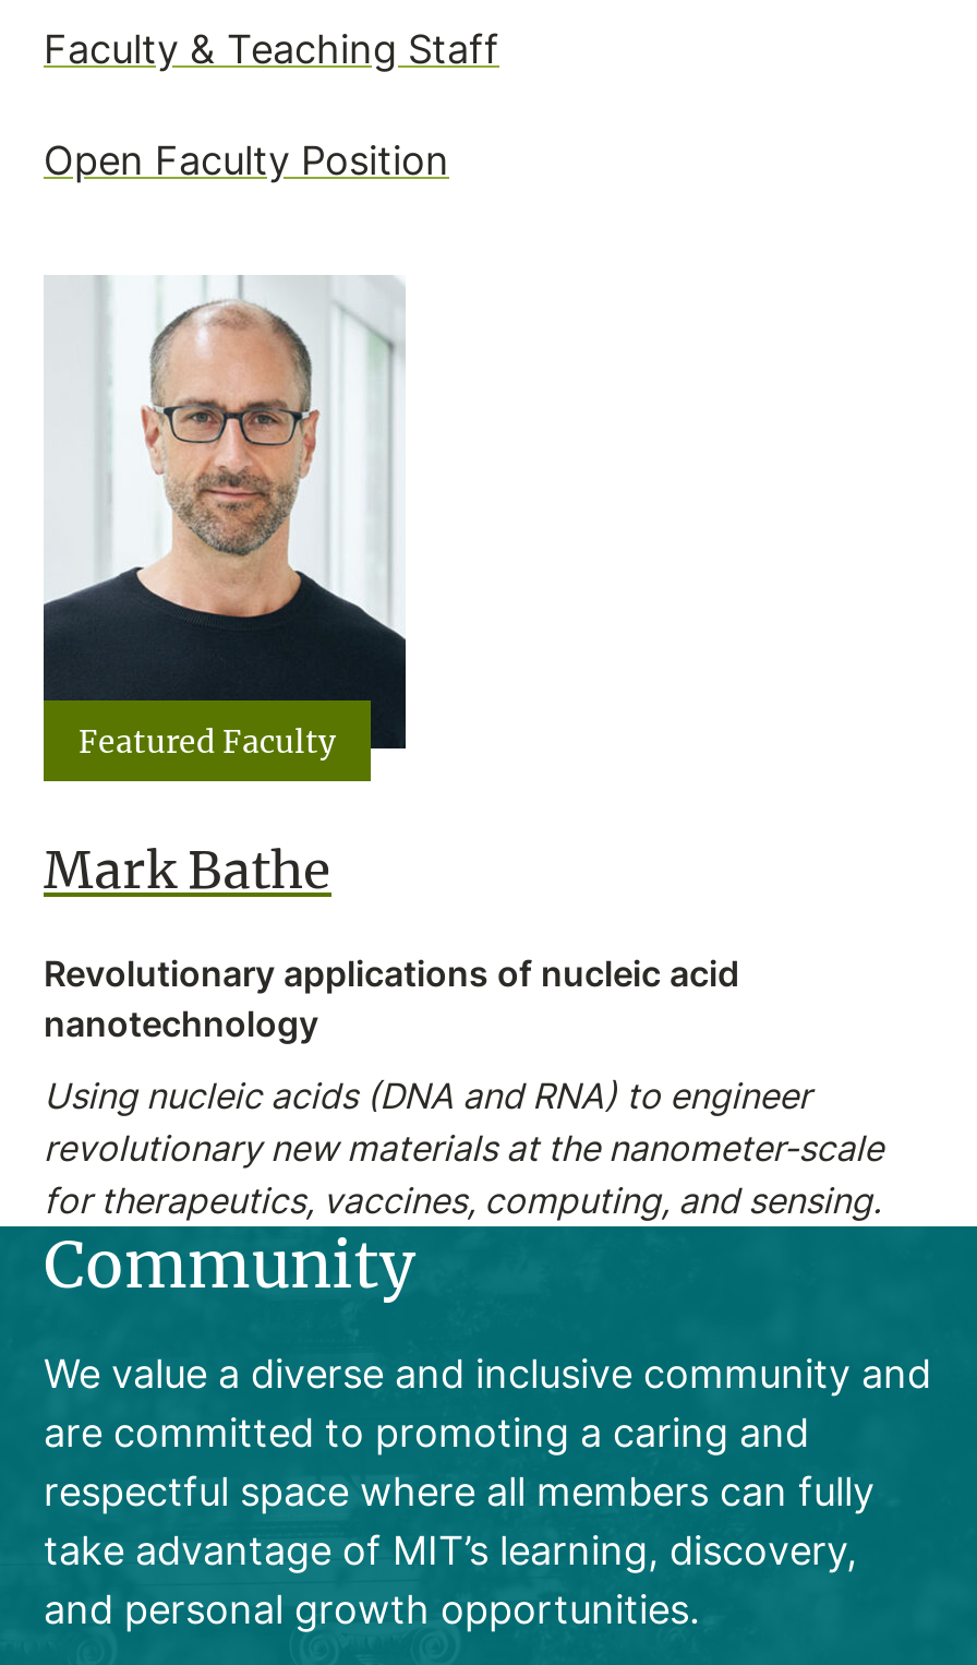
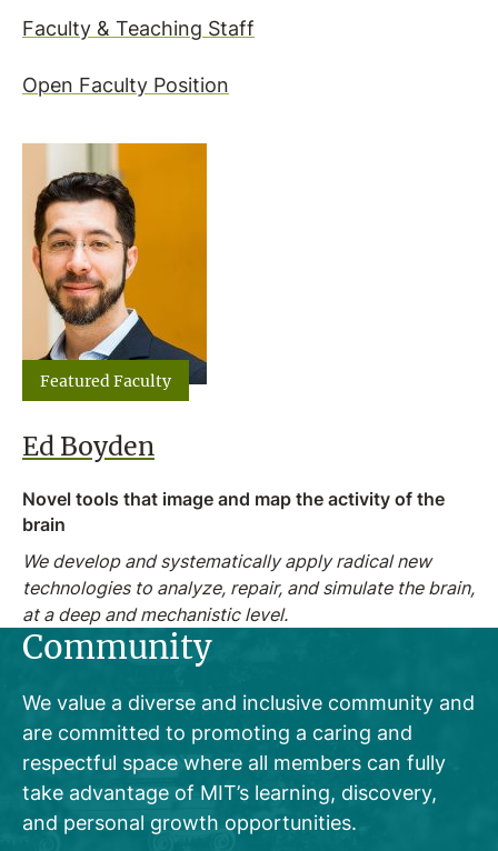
- [image]
+ [image]

- Mark Bathe
+ Ed Boyden

- Revolutionary applications of nucleic acid
- nanotechnology
+ Novel tools that image and map the activity of the
+ brain

- Using nucleic acids (DNA and RNA) to engineer
- revolutionary new materials at the nanometer-scale
- for therapeutics, vaccines, computing, and sensing.
+ We develop and systematically apply radical new
+ technologies to analyze, repair, and simulate the brain,
+ at a deep and mechanistic level.
